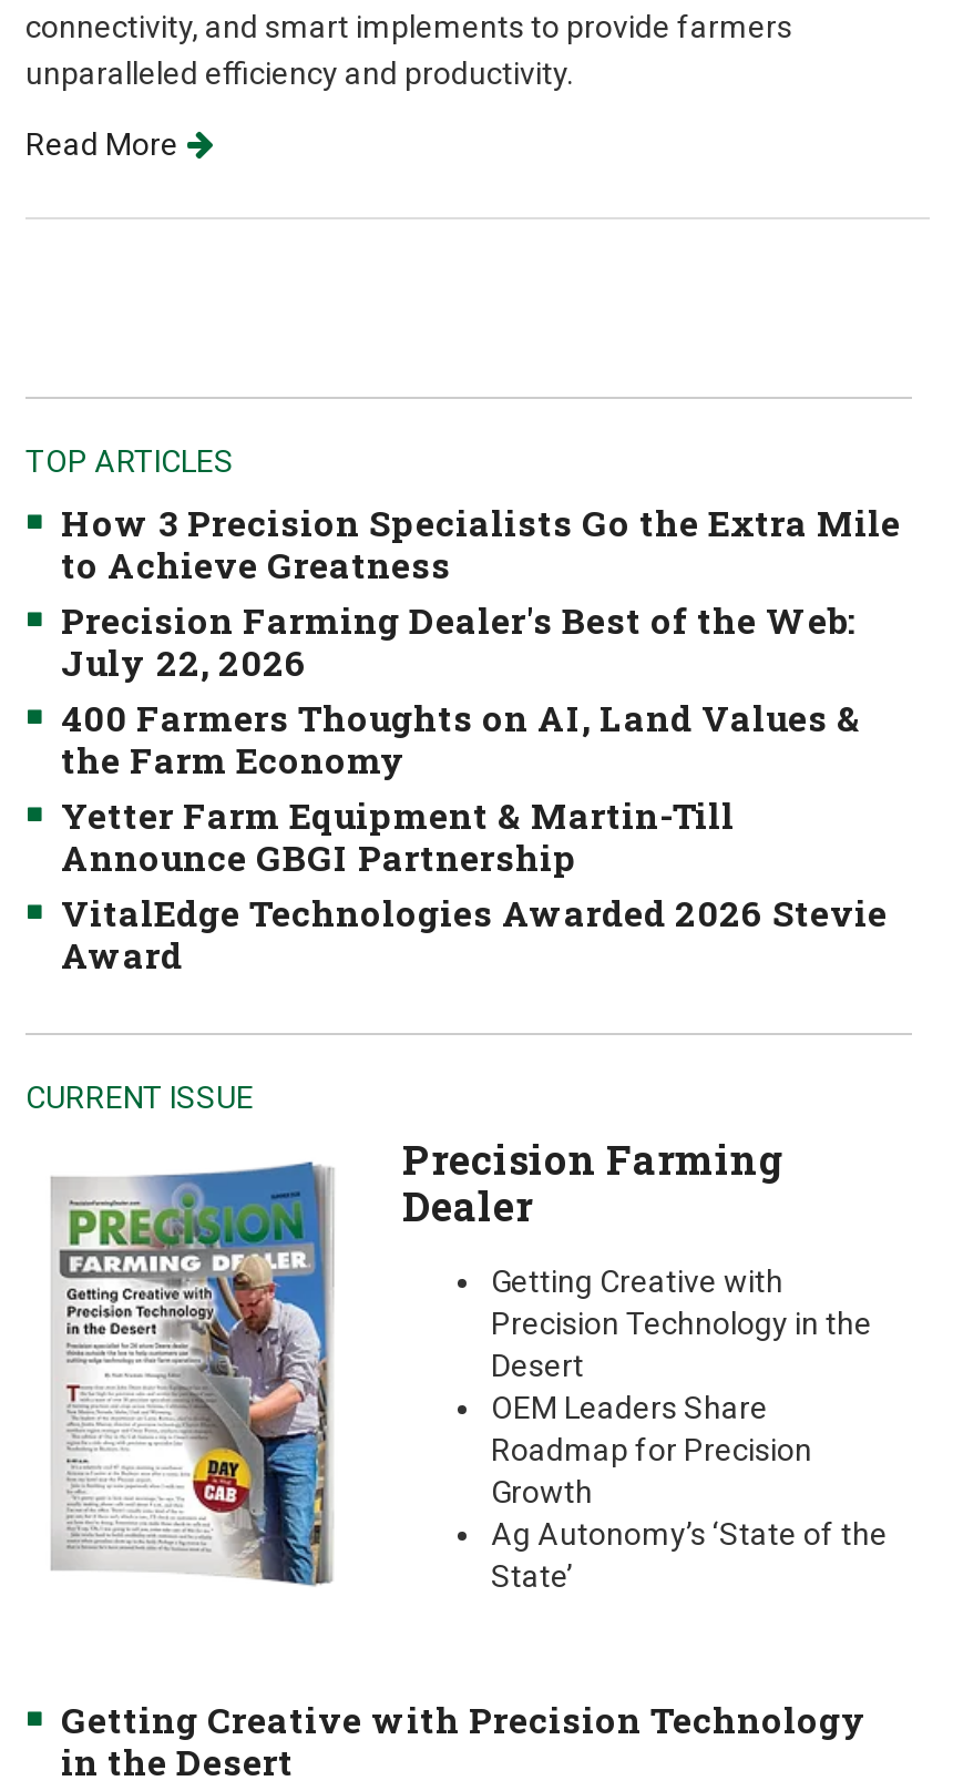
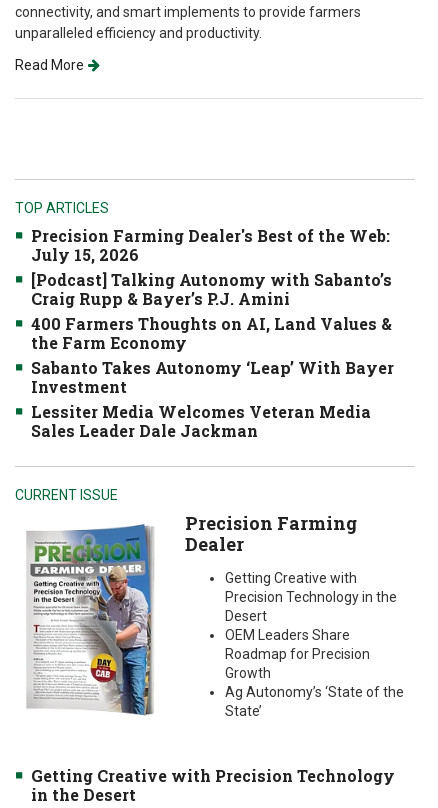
- How 3 Precision Specialists Go the Extra Mile
- to Achieve Greatness

moved up: Precision Farming Dealer's Best of the Web:

- July 22, 2026
+ July 15, 2026
+ [Podcast] Talking Autonomy with Sabanto’s
+ Craig Rupp & Bayer’s P.J. Amini

- Yetter Farm Equipment & Martin-Till
- Announce GBGI Partnership
- VitalEdge Technologies Awarded 2026 Stevie
- Award
+ Sabanto Takes Autonomy ‘Leap’ With Bayer
+ Investment
+ Lessiter Media Welcomes Veteran Media
+ Sales Leader Dale Jackman
